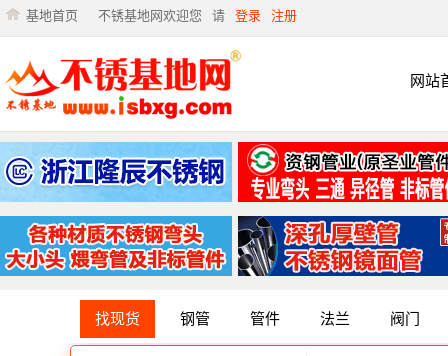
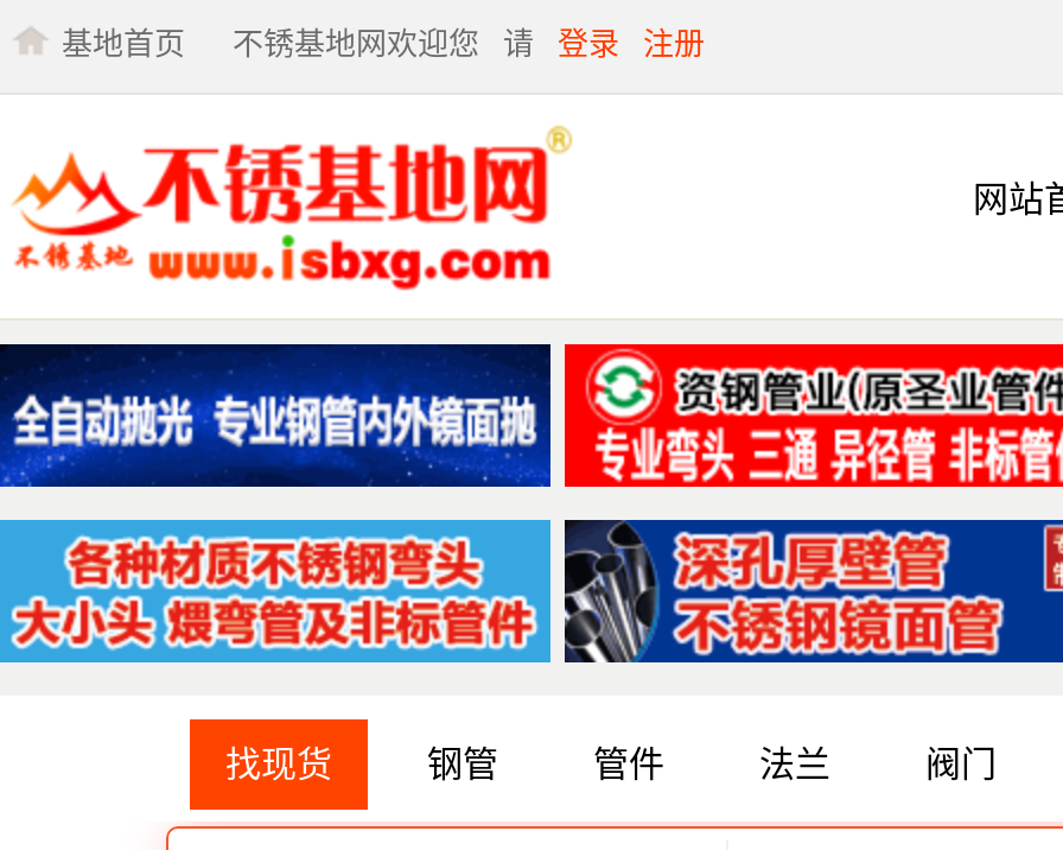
- [image]
+ [image]
